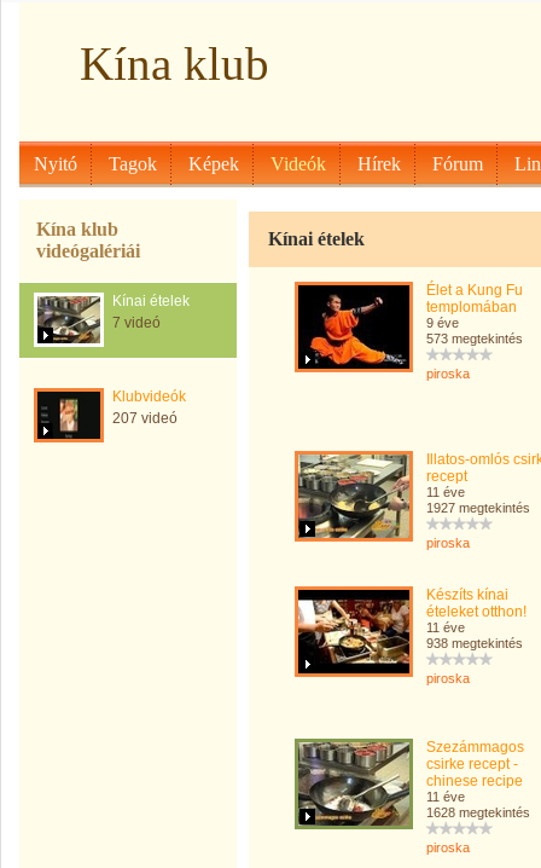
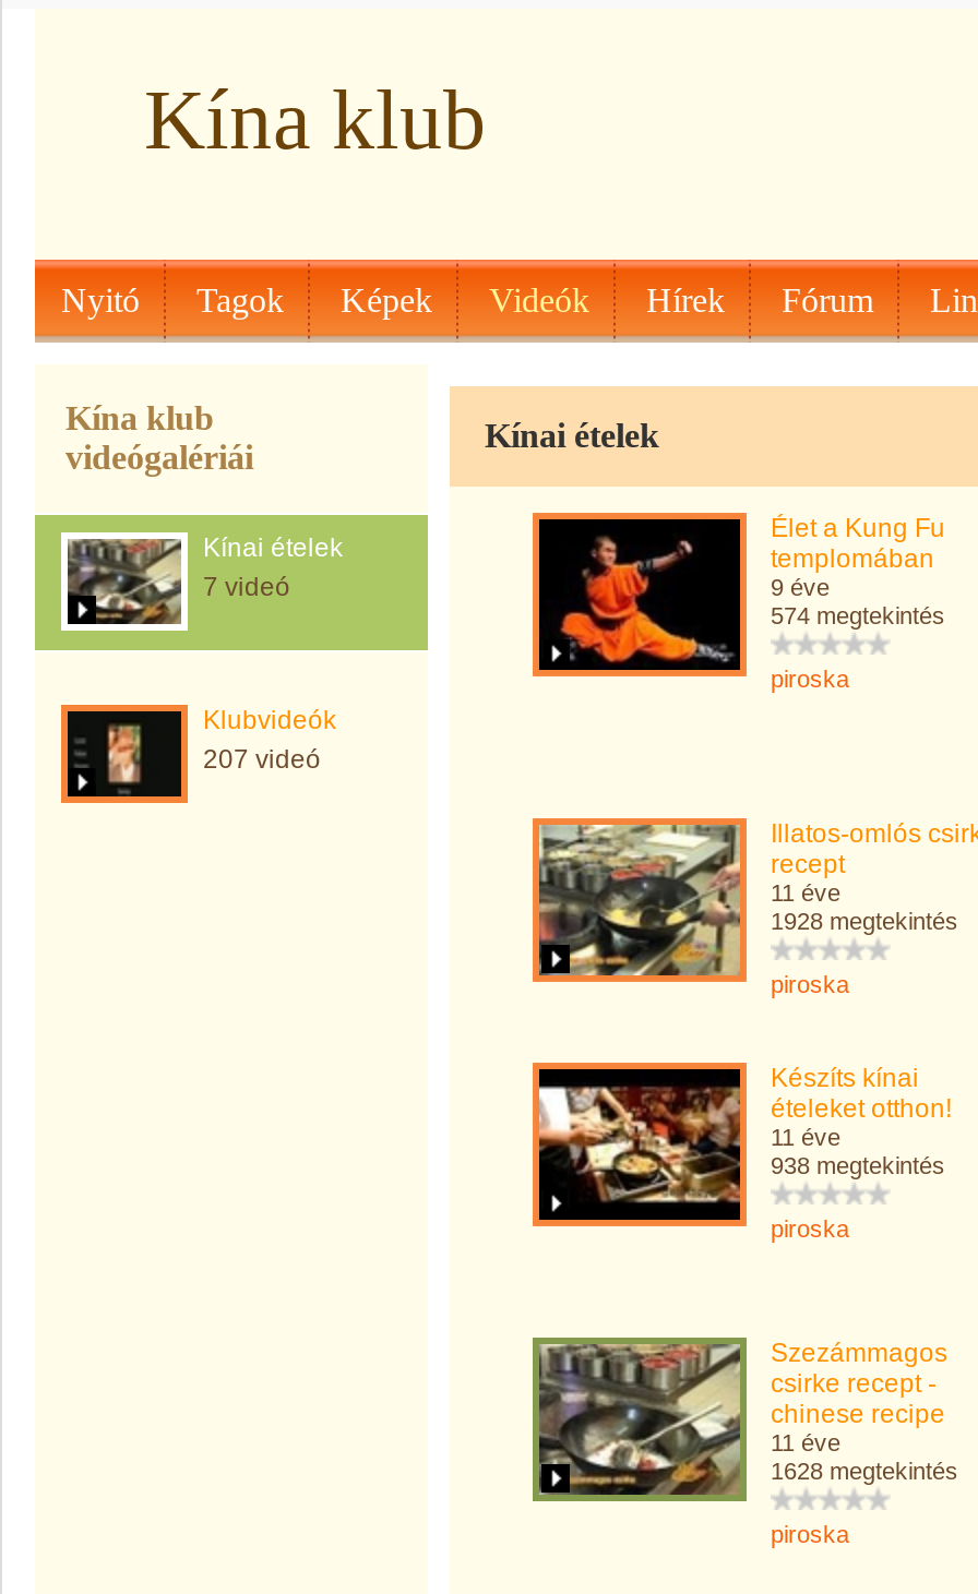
- 573 megtekintés
+ 574 megtekintés

- 1927 megtekintés
+ 1928 megtekintés
